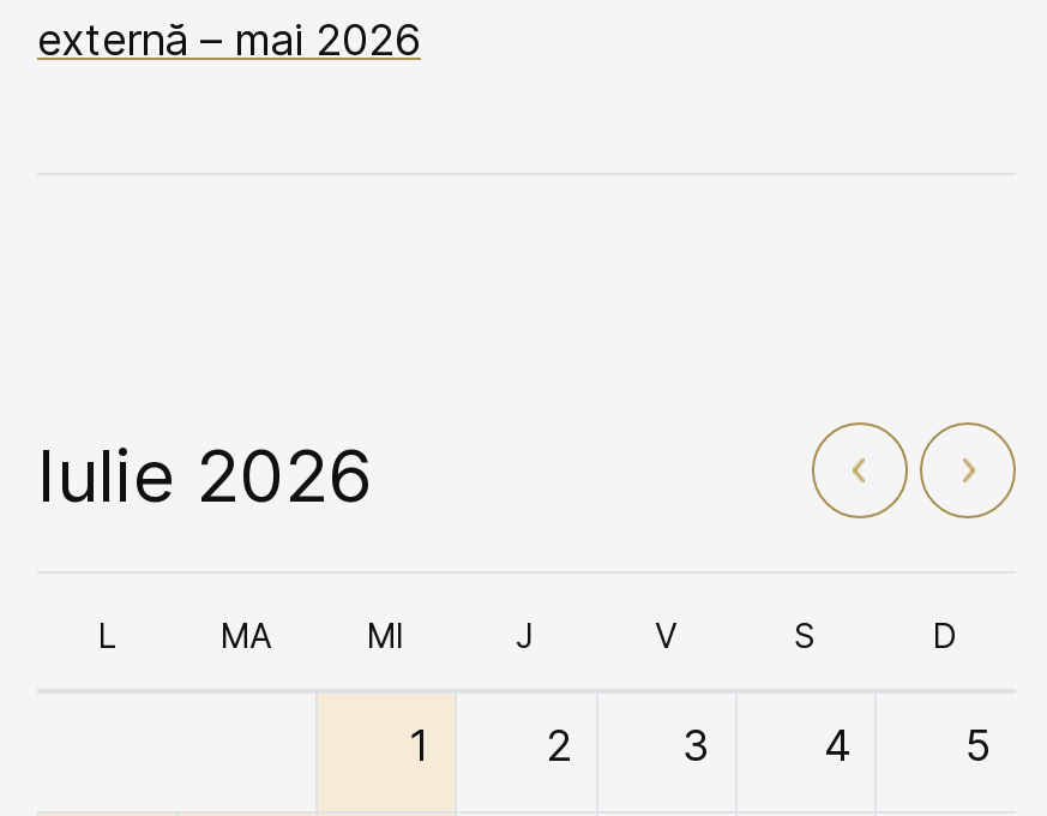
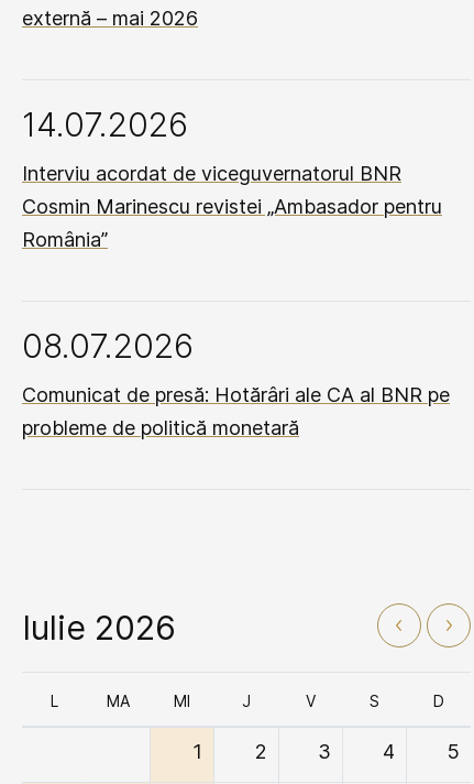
+ 14.07.2026
+ Interviu acordat de viceguvernatorul BNR
+ Cosmin Marinescu revistei „Ambasador pentru
+ România”
+ 08.07.2026
+ Comunicat de presă: Hotărâri ale CA al BNR pe
+ probleme de politică monetară
